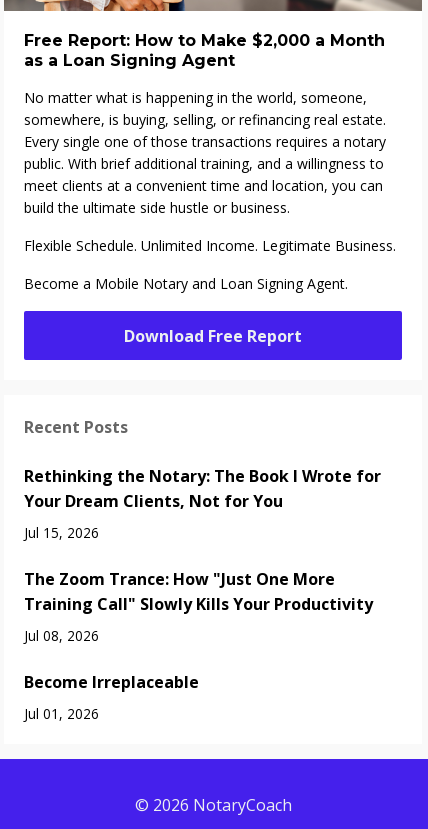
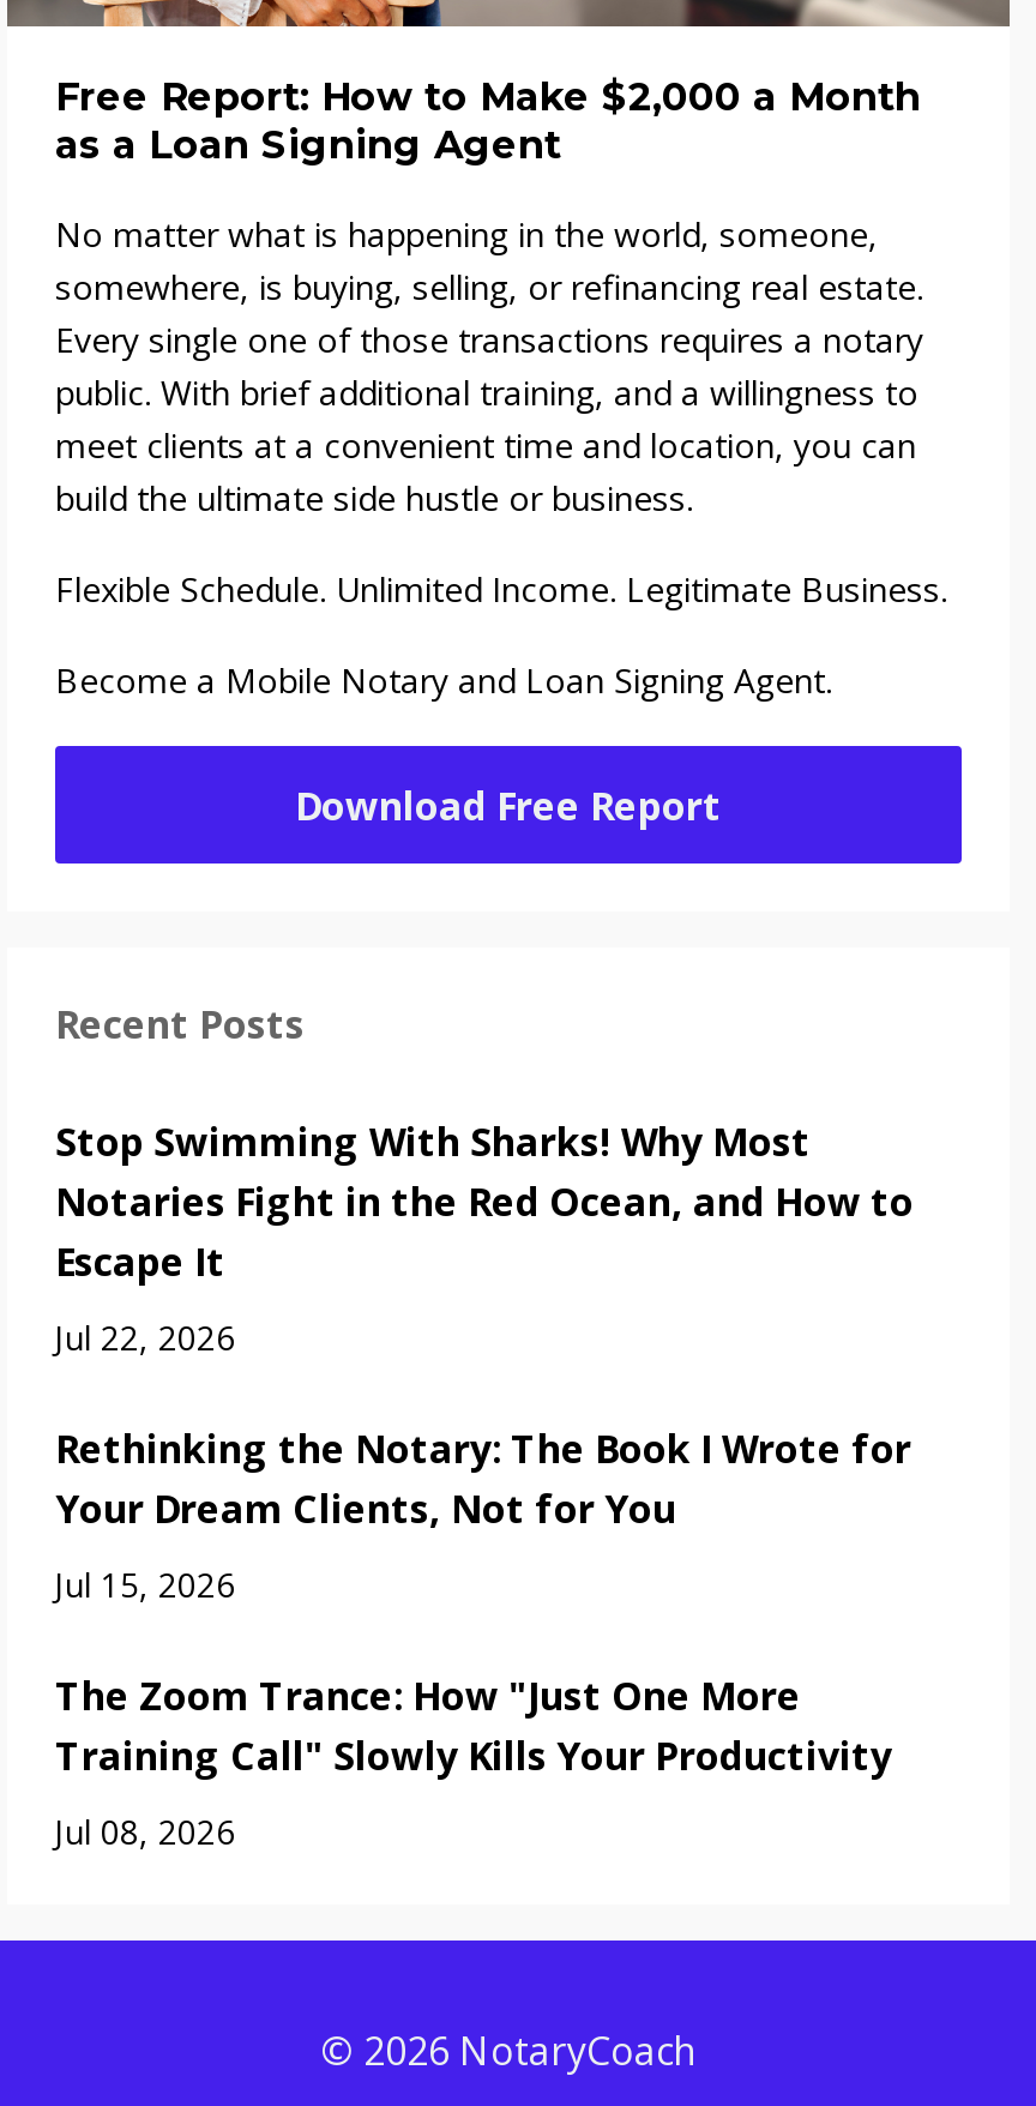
+ Stop Swimming With Sharks! Why Most
+ Notaries Fight in the Red Ocean, and How to
+ Escape It
+ Jul 22, 2026

moved down: Rethinking the Notary: The Book I Wrote for | Your Dream Clients, Not for You | Jul 15, 2026 | The Zoom Trance: How "Just One More | Training Call" Slowly Kills Your Productivity | Jul 08, 2026

- Become Irreplaceable
- Jul 01, 2026
